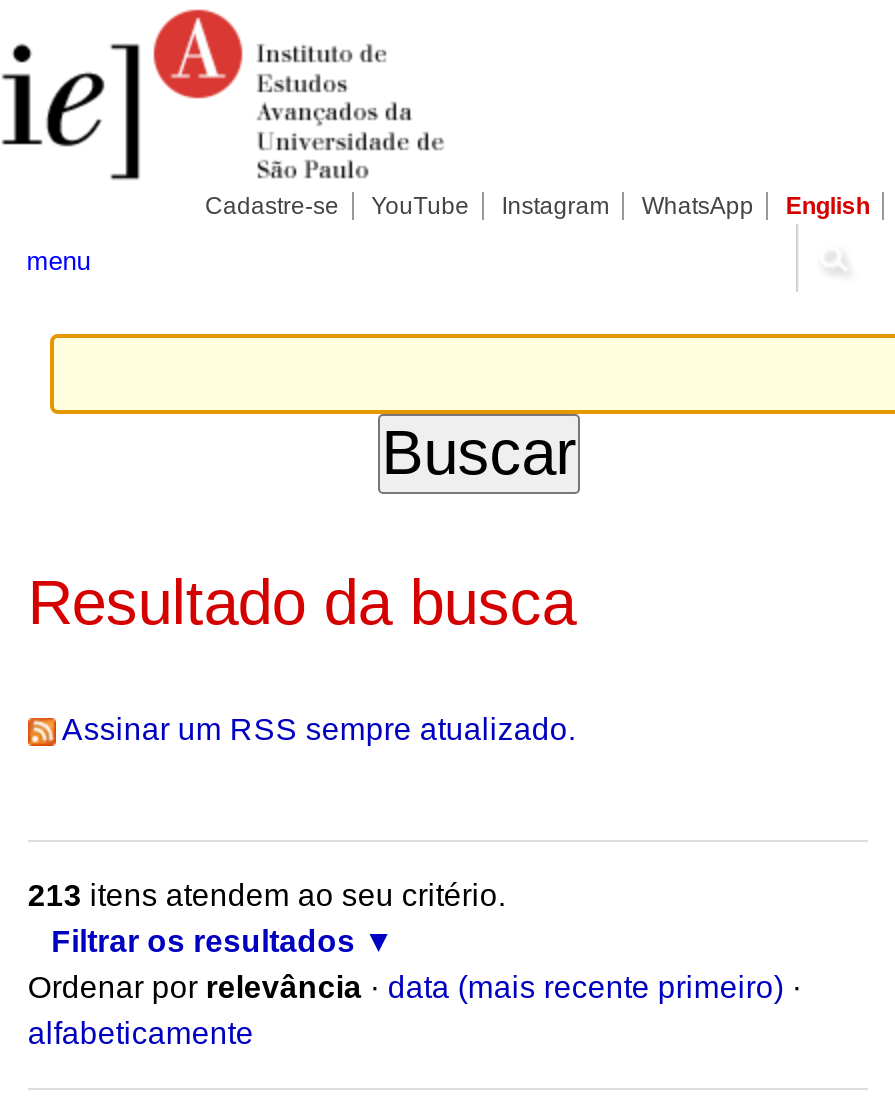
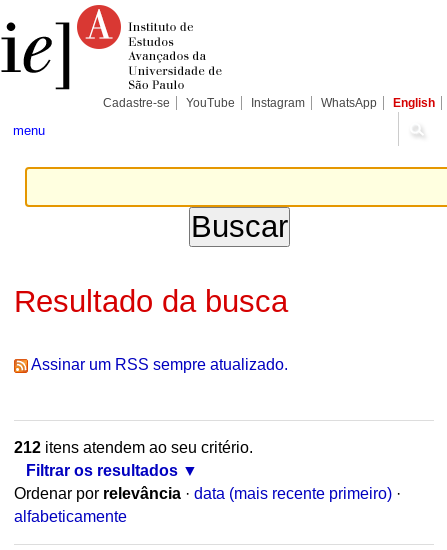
- 213 itens atendem ao seu critério.
+ 212 itens atendem ao seu critério.
